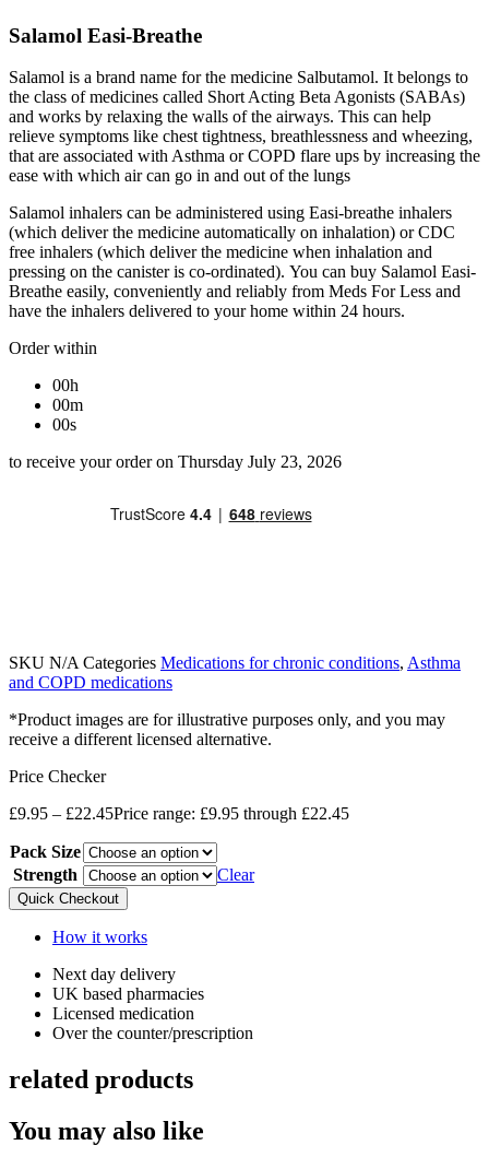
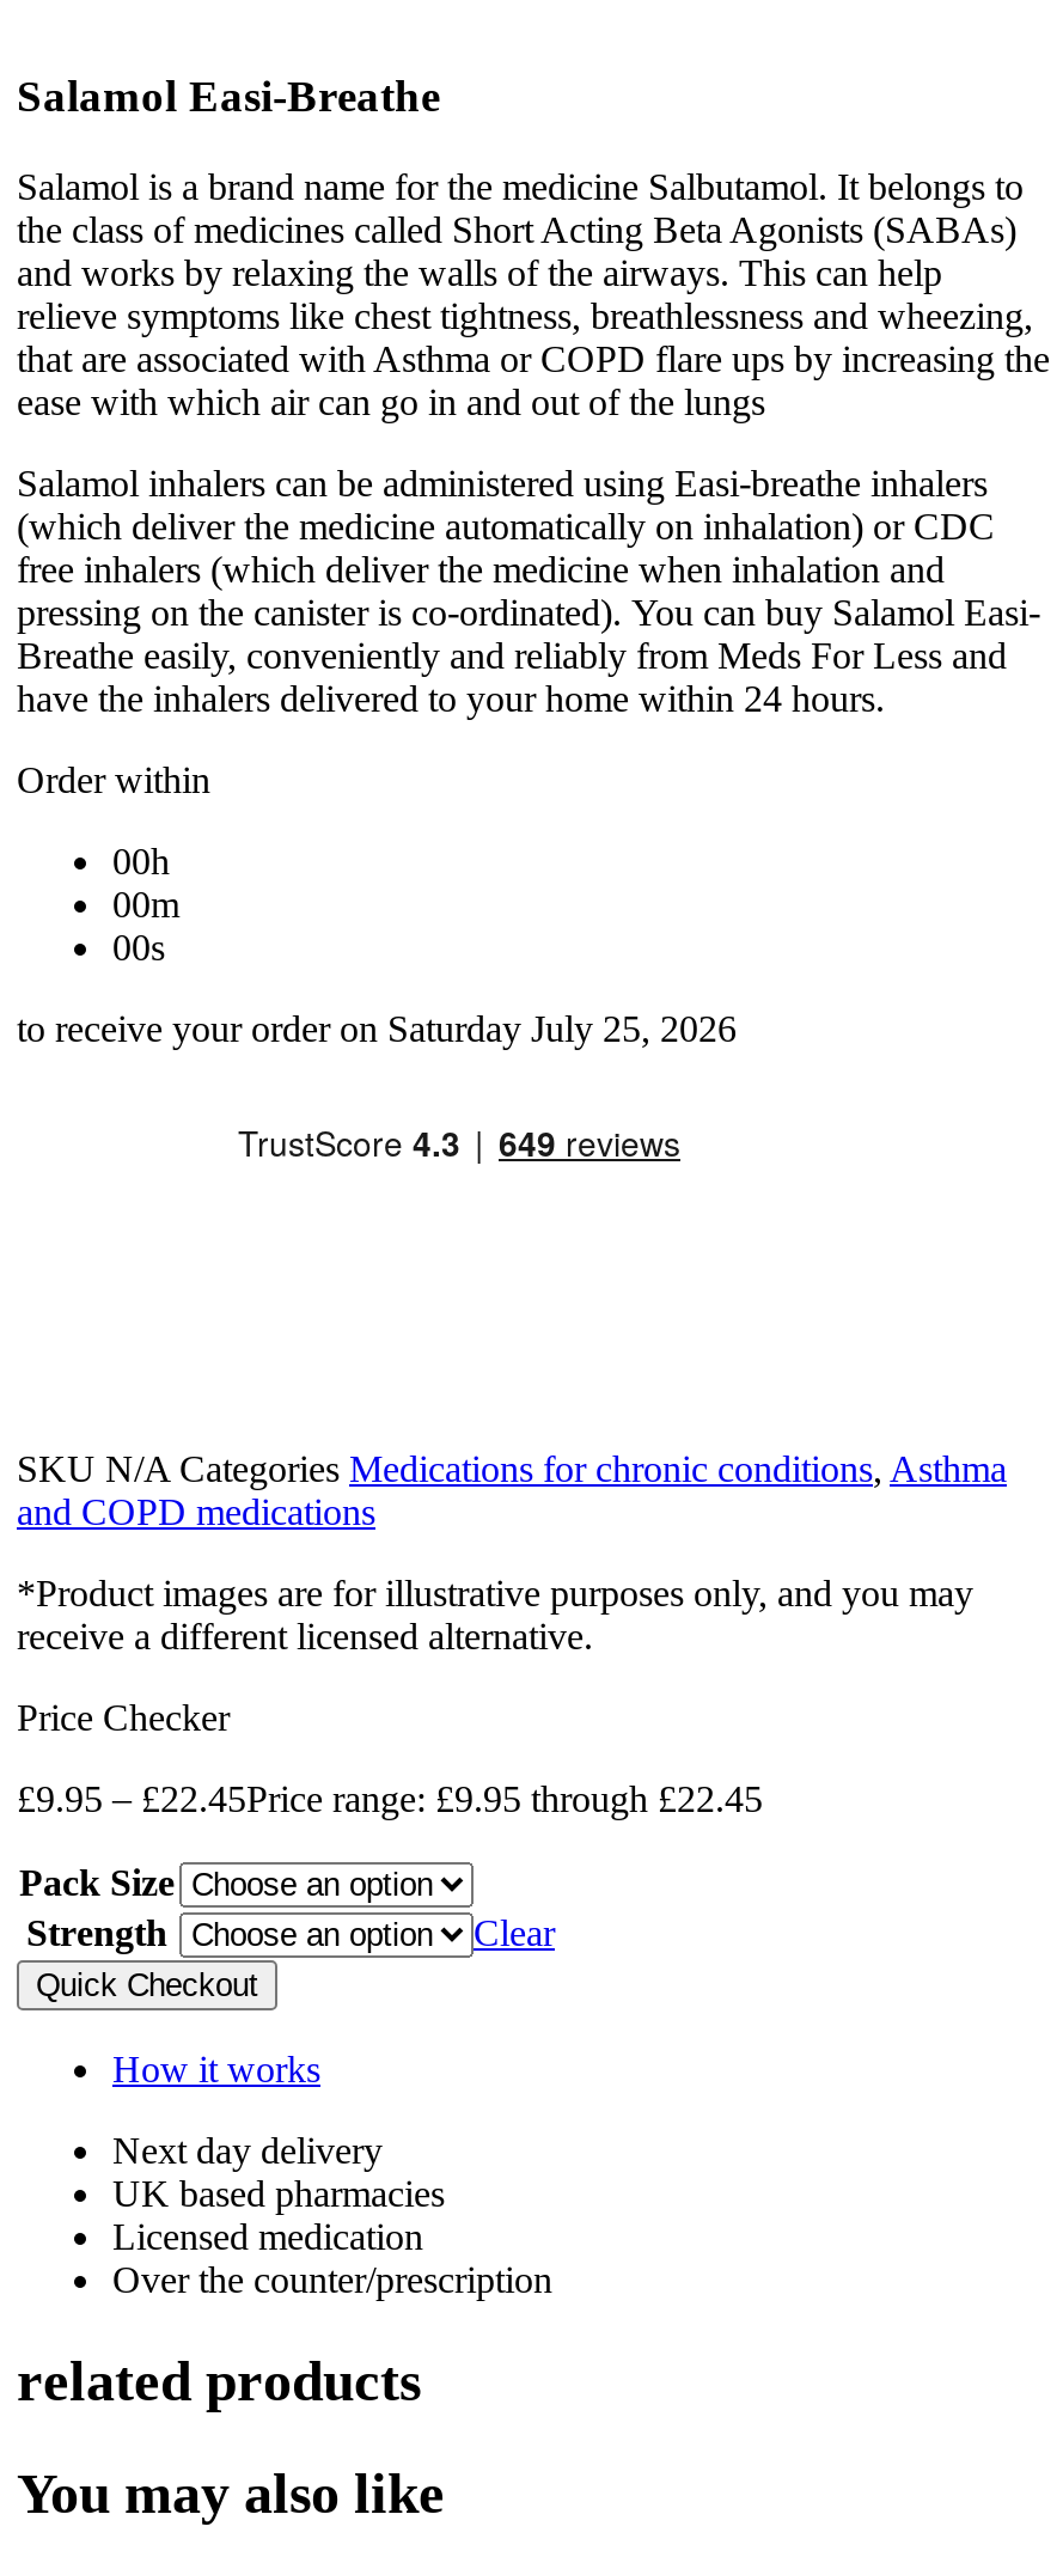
- to receive your order on Thursday July 23, 2026
+ to receive your order on Saturday July 25, 2026
